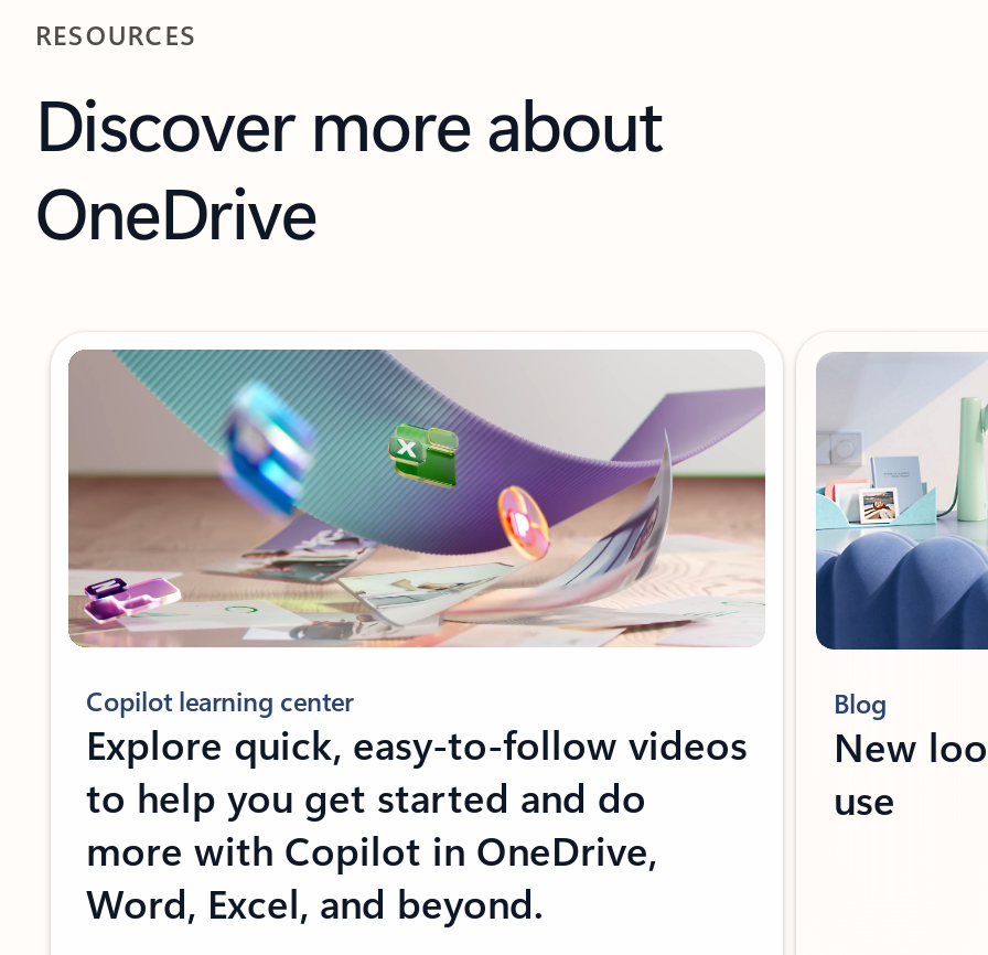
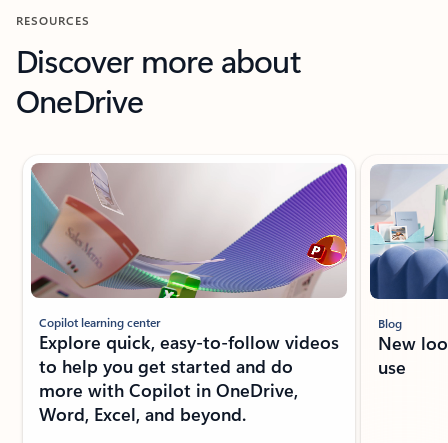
- [image]
+ [image]
